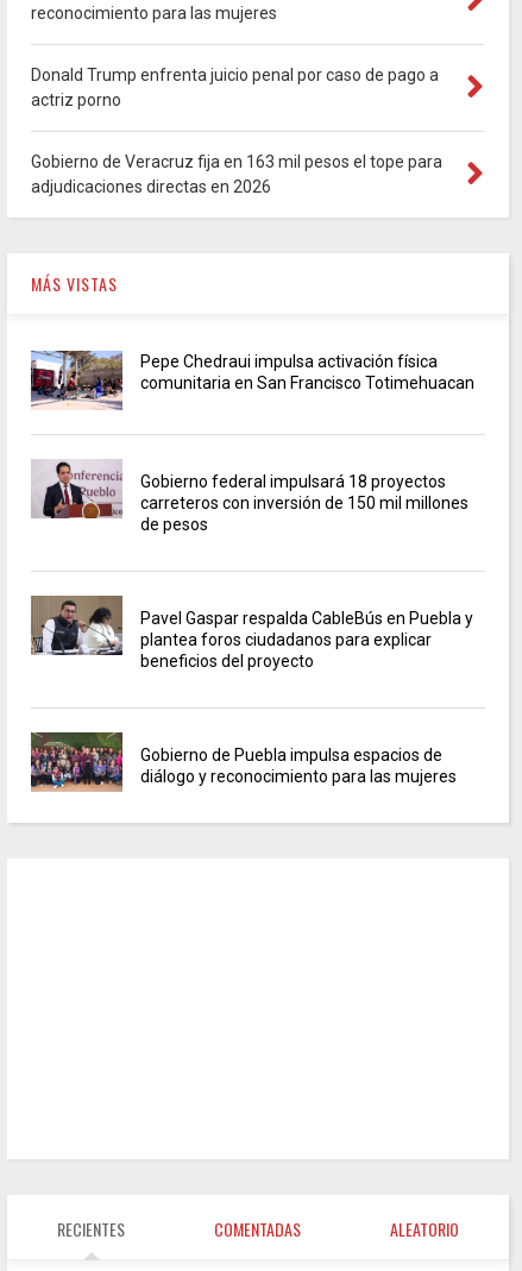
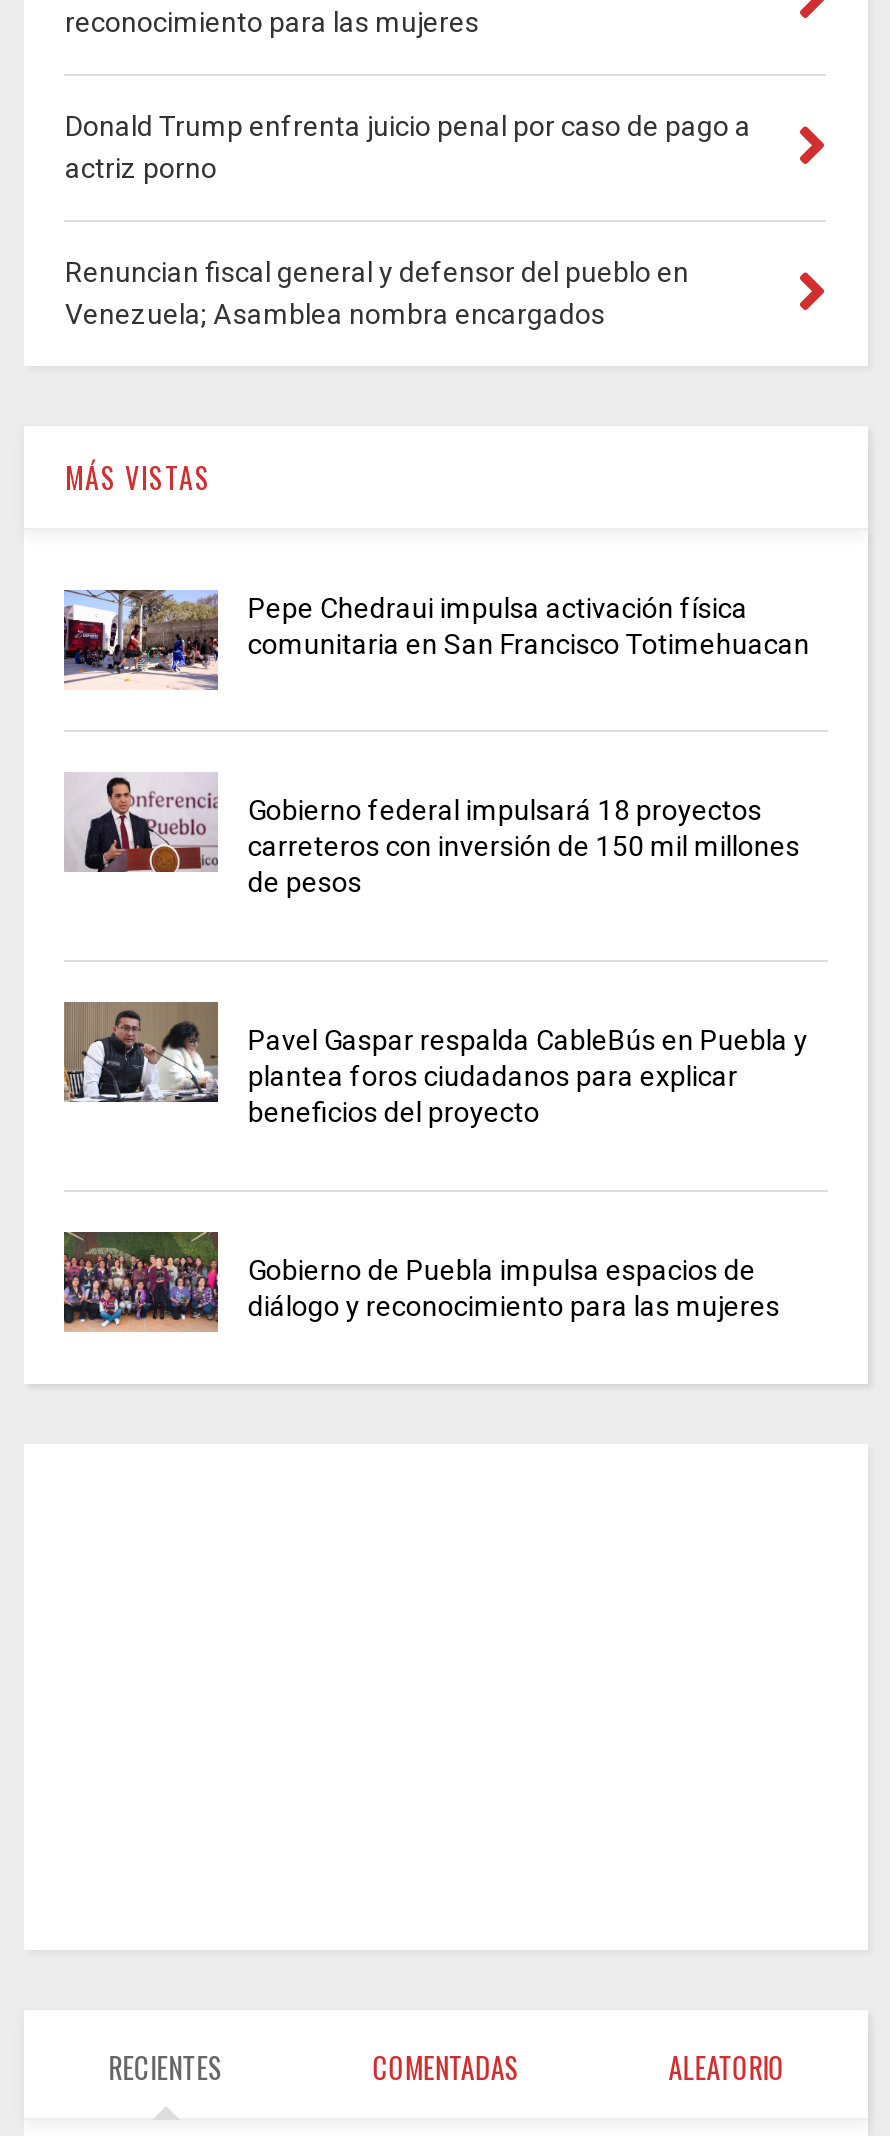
- Gobierno de Veracruz fija en 163 mil pesos el tope para
- adjudicaciones directas en 2026
+ Renuncian fiscal general y defensor del pueblo en
+ Venezuela; Asamblea nombra encargados
